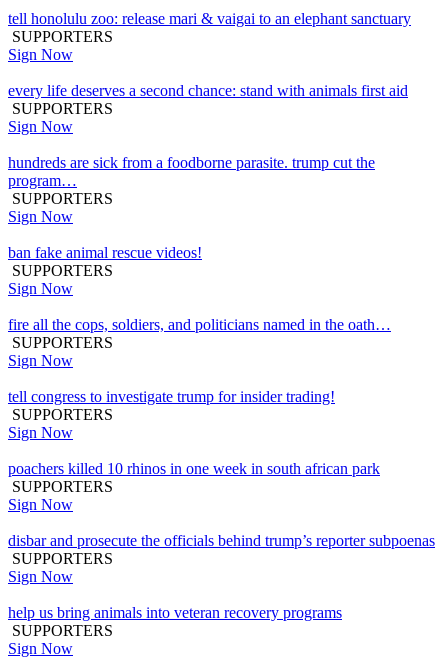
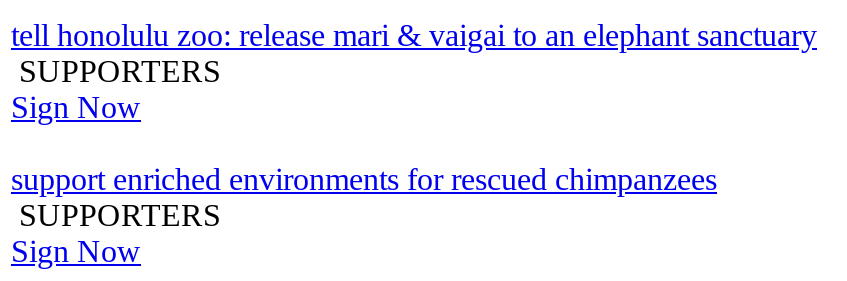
- every life deserves a second chance: stand with animals first aid
- SUPPORTERS
- Sign Now
- hundreds are sick from a foodborne parasite. trump cut the
- program…
- SUPPORTERS
- Sign Now
- ban fake animal rescue videos!
- SUPPORTERS
- Sign Now
- fire all the cops, soldiers, and politicians named in the oath…
- SUPPORTERS
- Sign Now
- tell congress to investigate trump for insider trading!
- SUPPORTERS
- Sign Now
- poachers killed 10 rhinos in one week in south african park
- SUPPORTERS
- Sign Now
- disbar and prosecute the officials behind trump’s reporter subpoenas
- SUPPORTERS
- Sign Now
- help us bring animals into veteran recovery programs
+ support enriched environments for rescued chimpanzees
